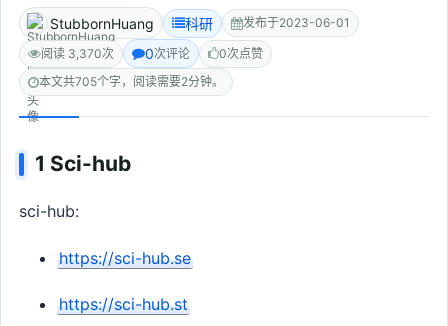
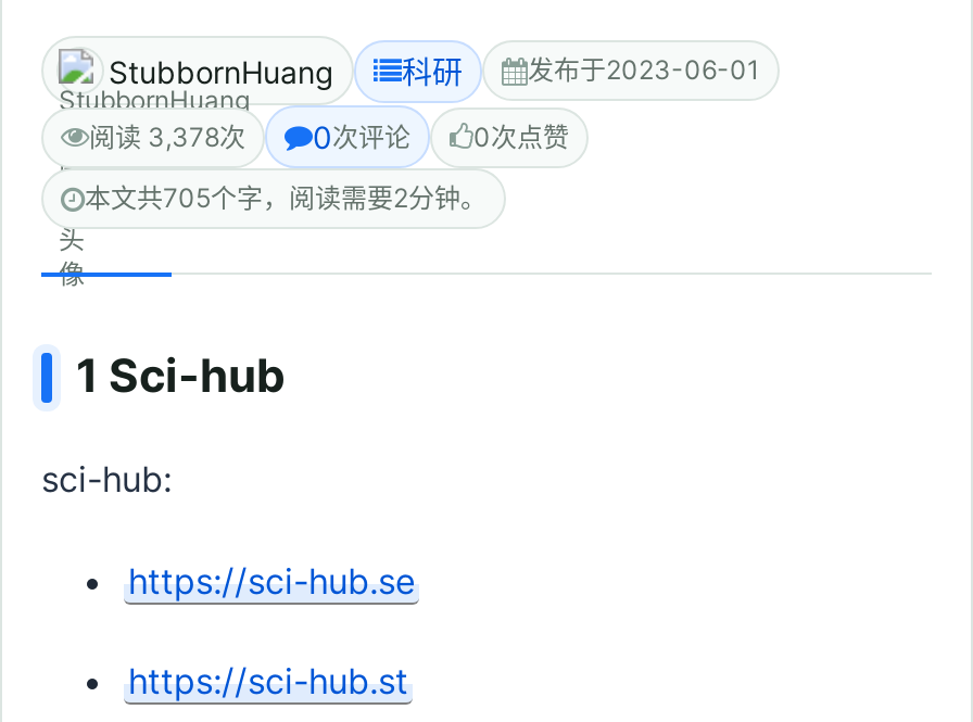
- 阅读 3,370次
+ 阅读 3,378次
